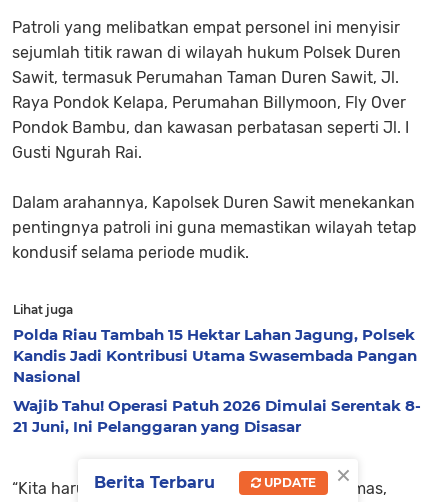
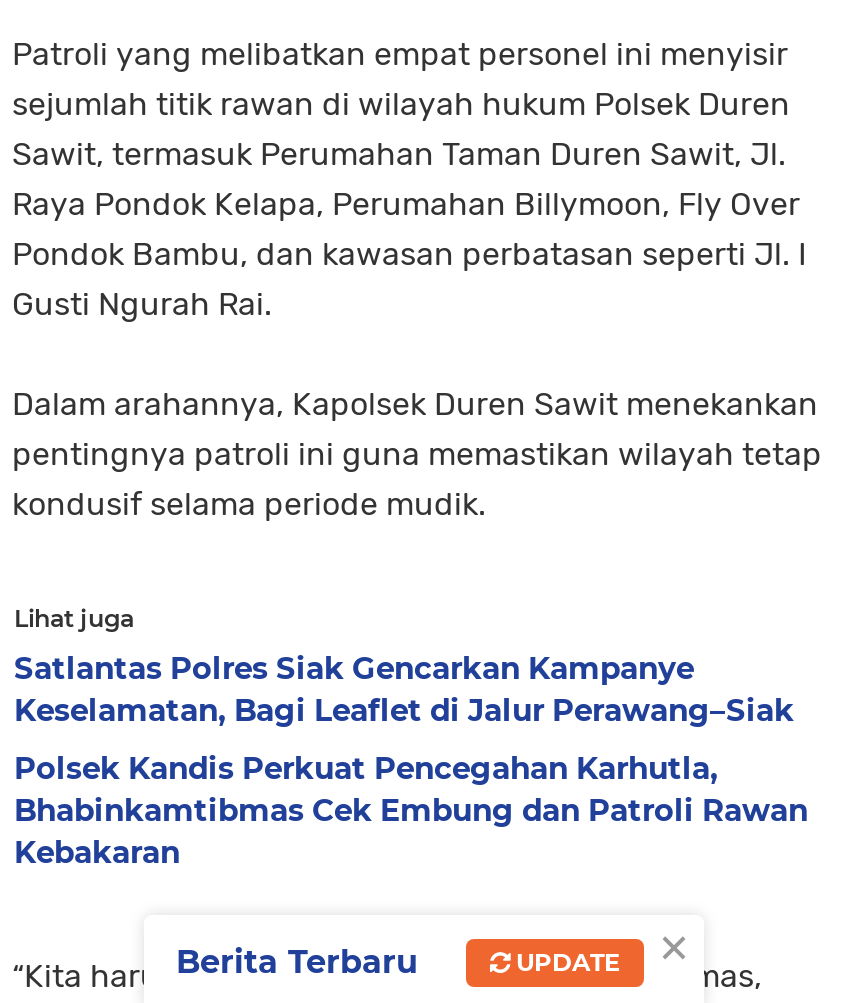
- Polda Riau Tambah 15 Hektar Lahan Jagung, Polsek
- Kandis Jadi Kontribusi Utama Swasembada Pangan
- Nasional
+ Satlantas Polres Siak Gencarkan Kampanye
+ Keselamatan, Bagi Leaflet di Jalur Perawang–Siak

- Wajib Tahu! Operasi Patuh 2026 Dimulai Serentak 8-
- 21 Juni, Ini Pelanggaran yang Disasar
+ Polsek Kandis Perkuat Pencegahan Karhutla,
+ Bhabinkamtibmas Cek Embung dan Patroli Rawan
+ Kebakaran
